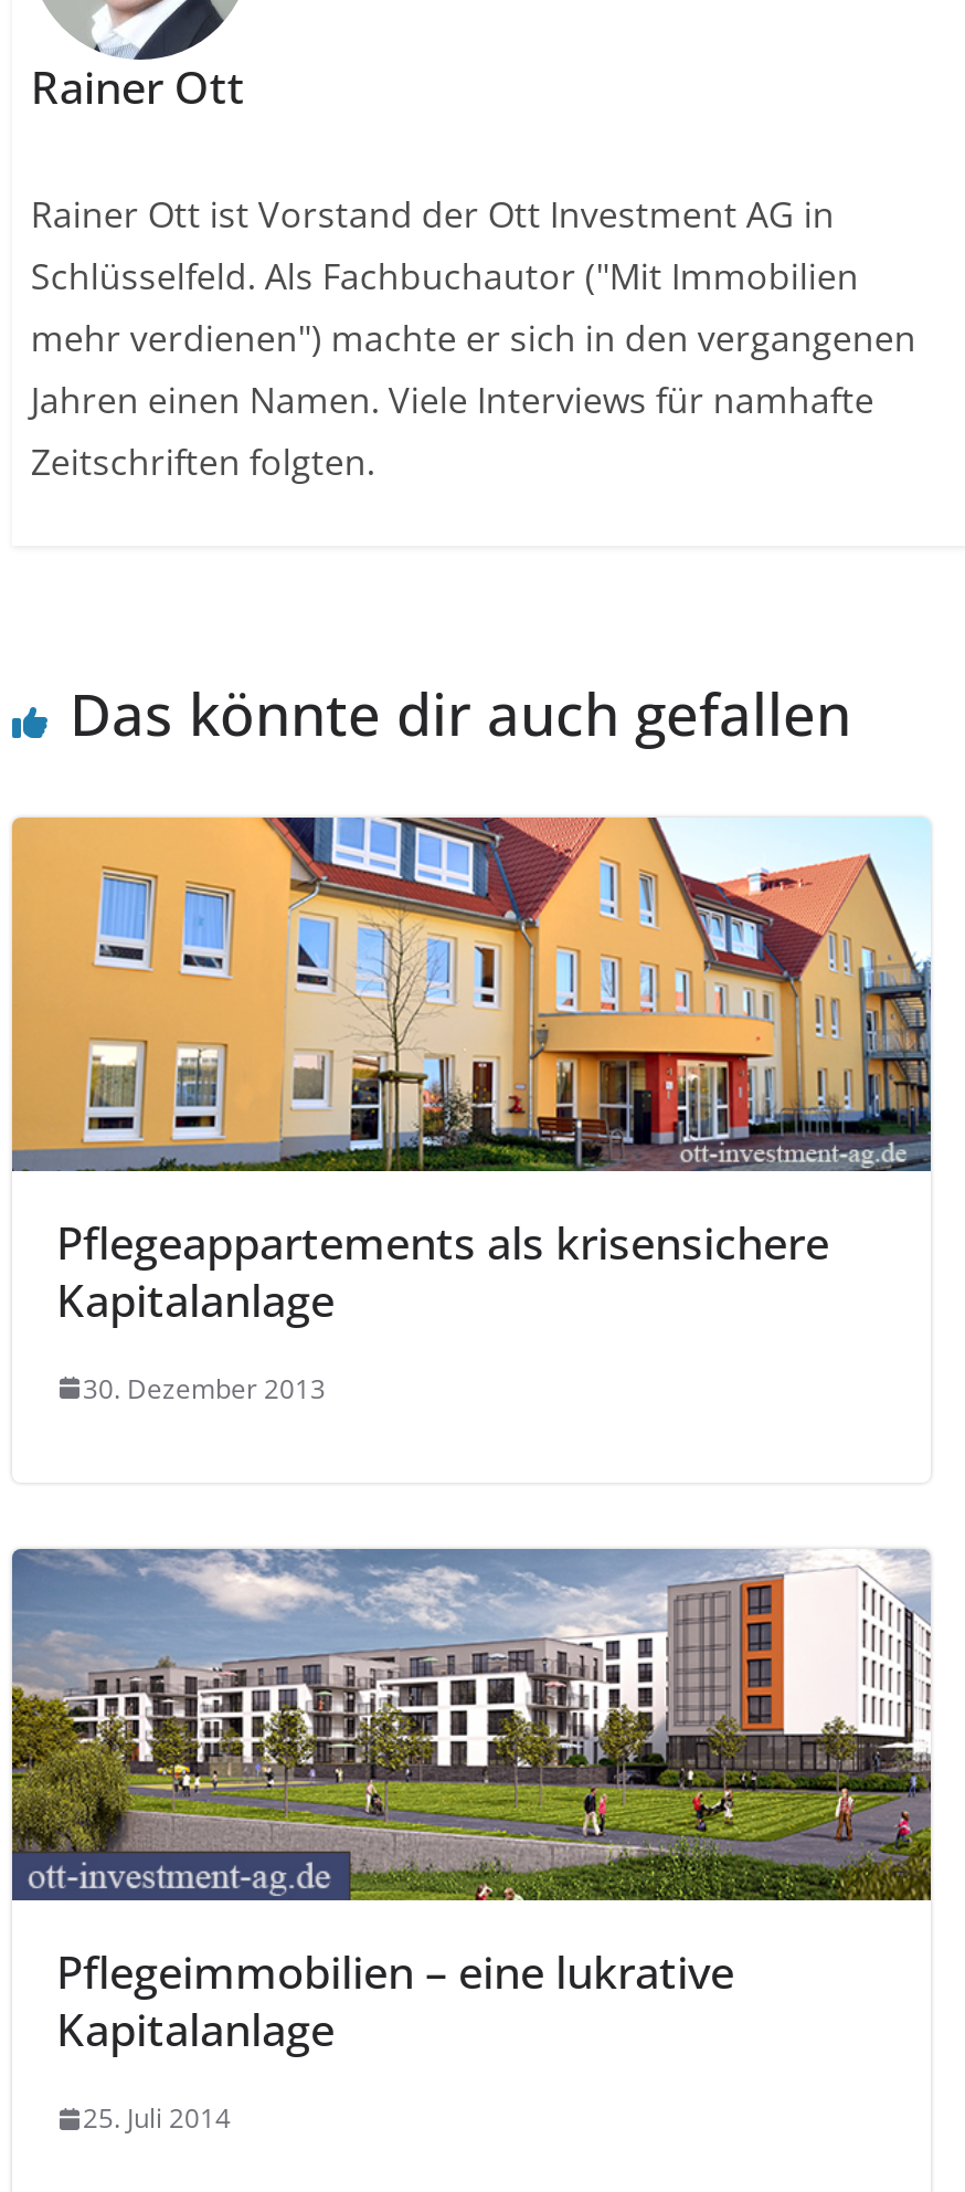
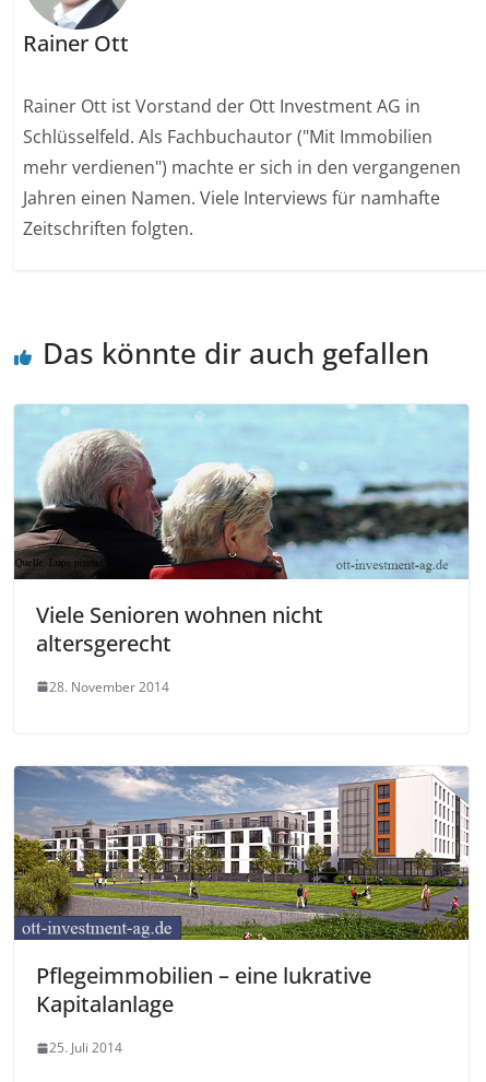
- [image]
- Pflegeappartements als krisensichere
- Kapitalanlage
+ [image]
+ Viele Senioren wohnen nicht
+ altersgerecht

- 30. Dezember 2013
+ 28. November 2014
